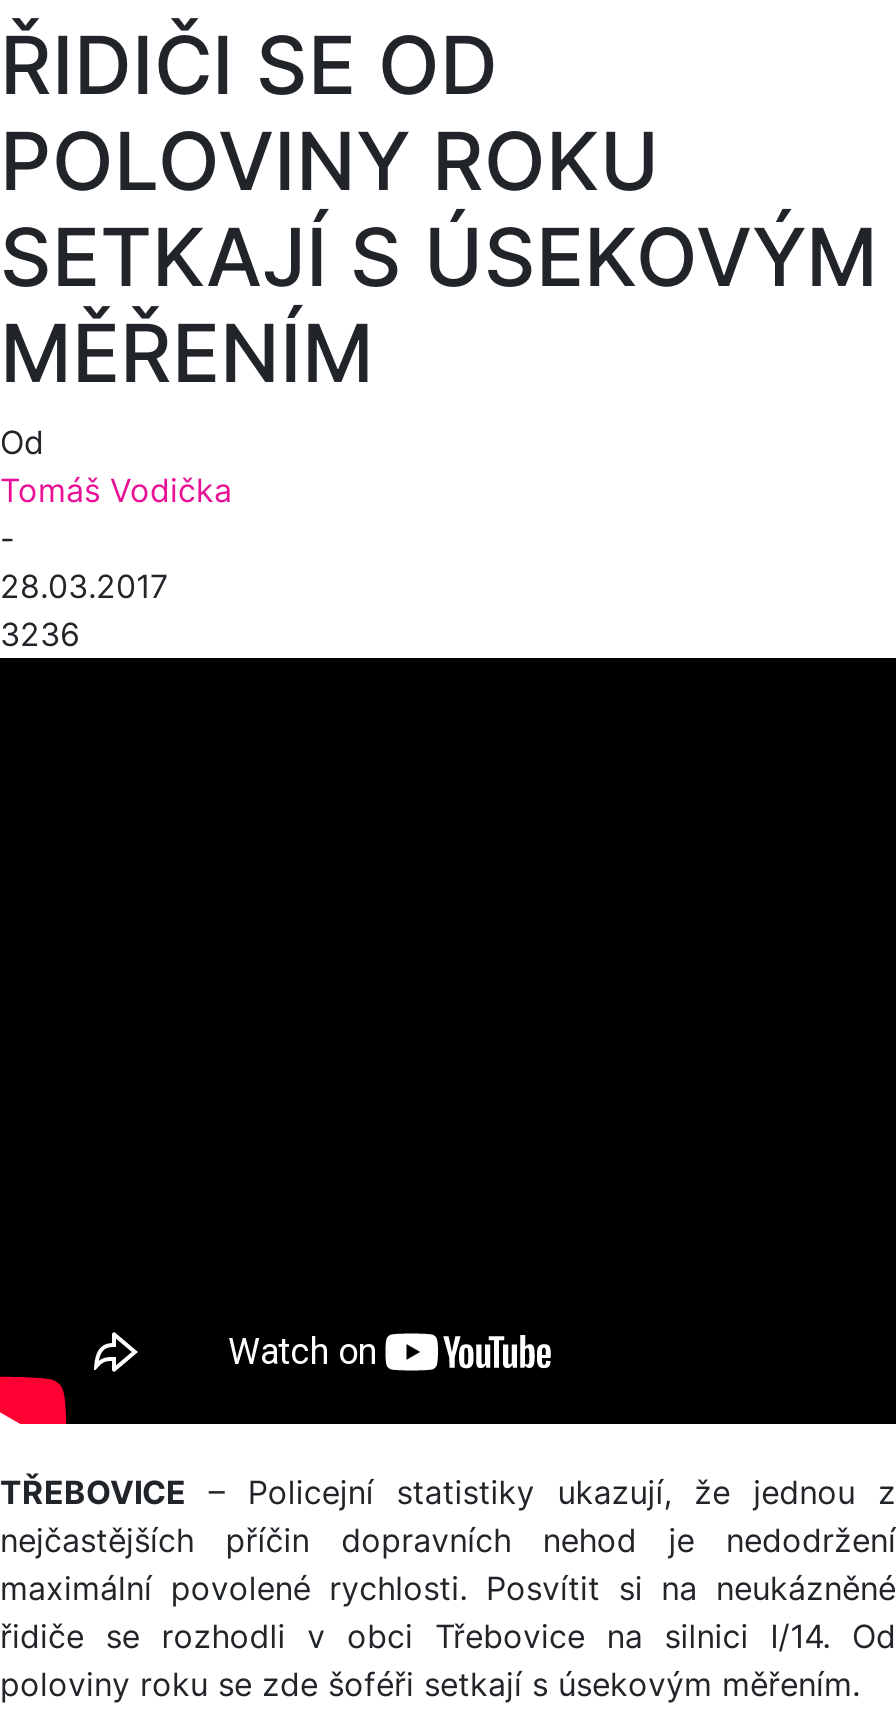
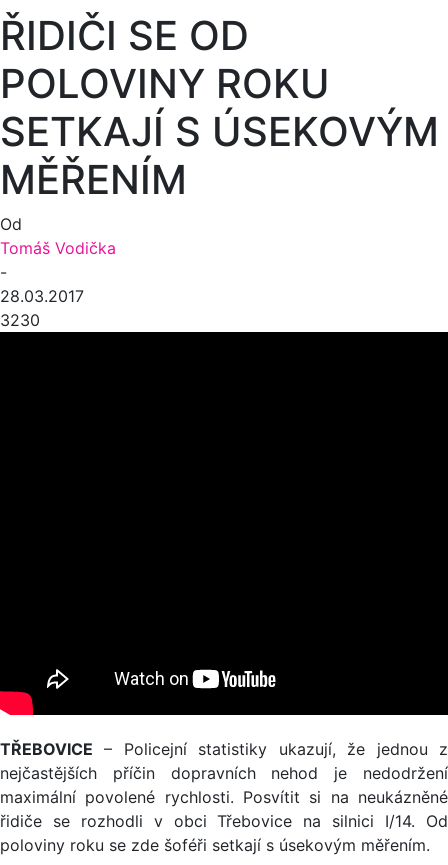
- 3236
+ 3230
